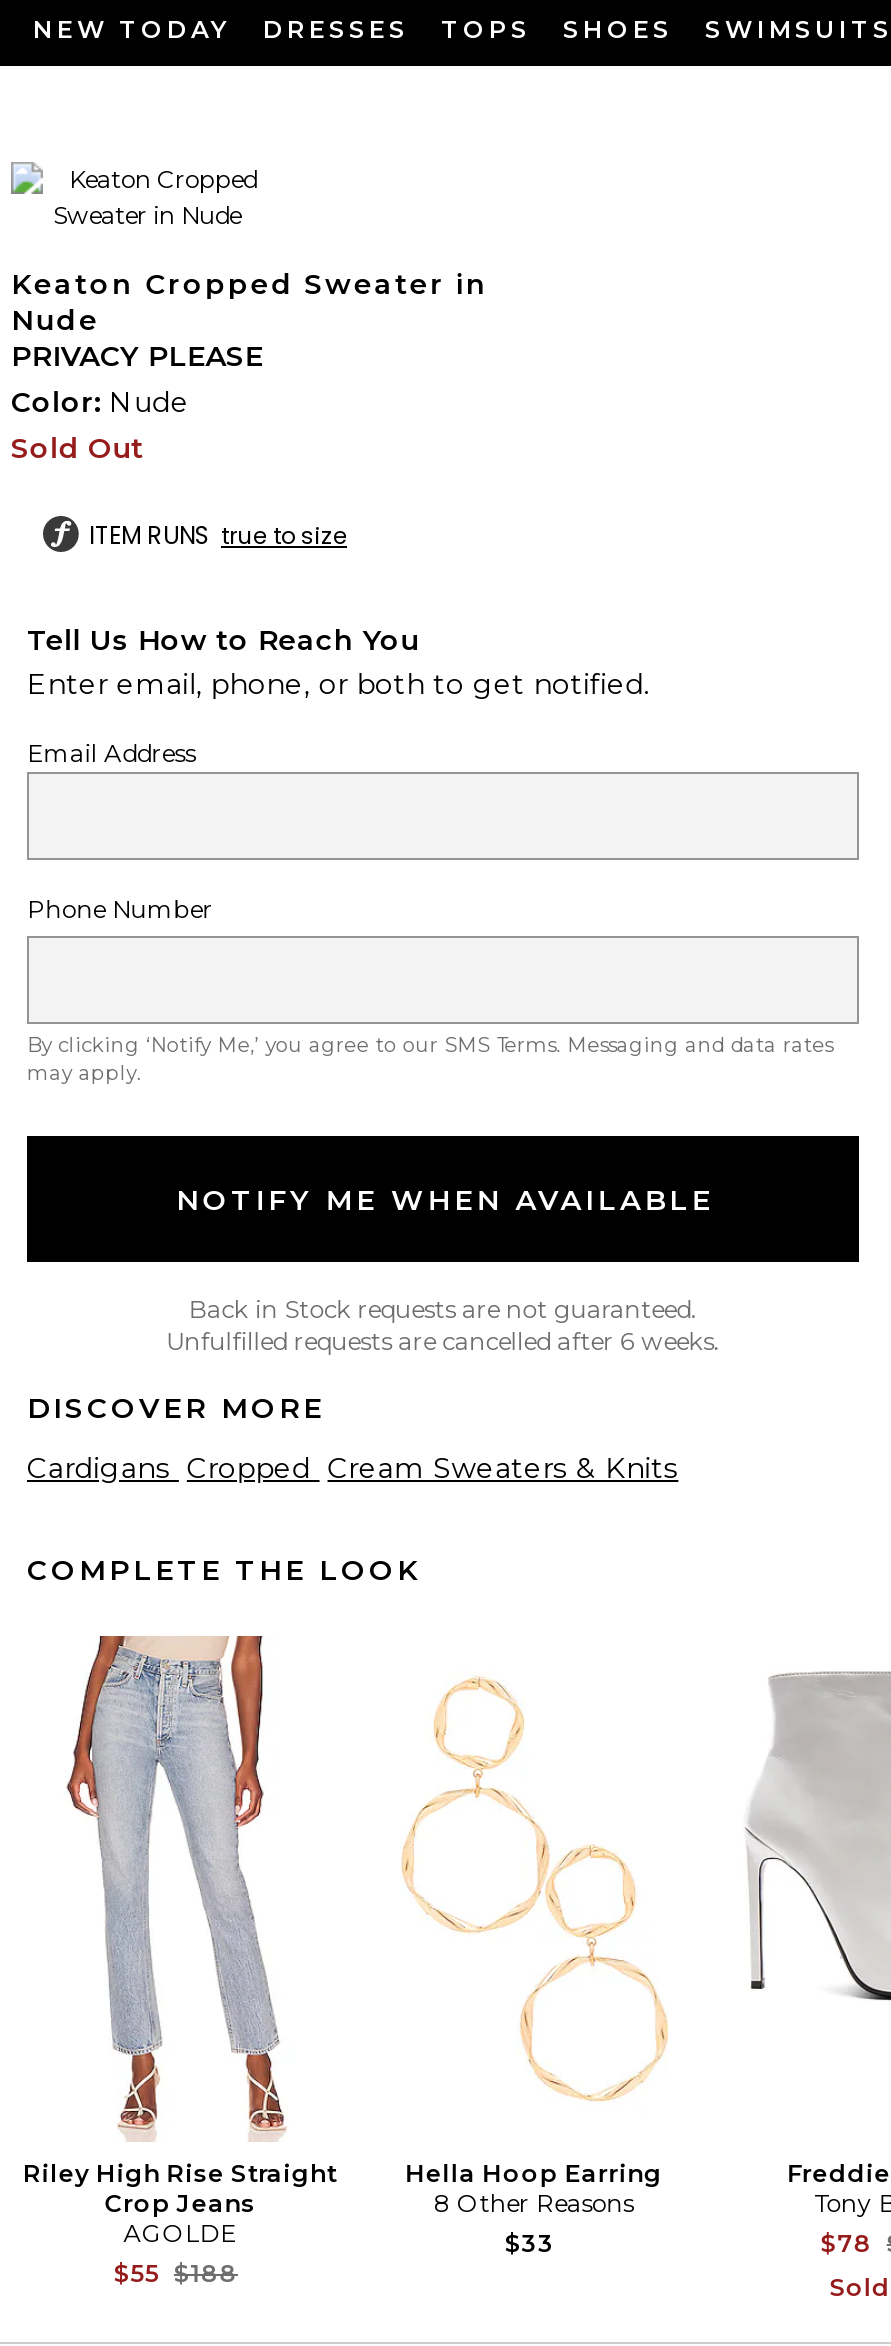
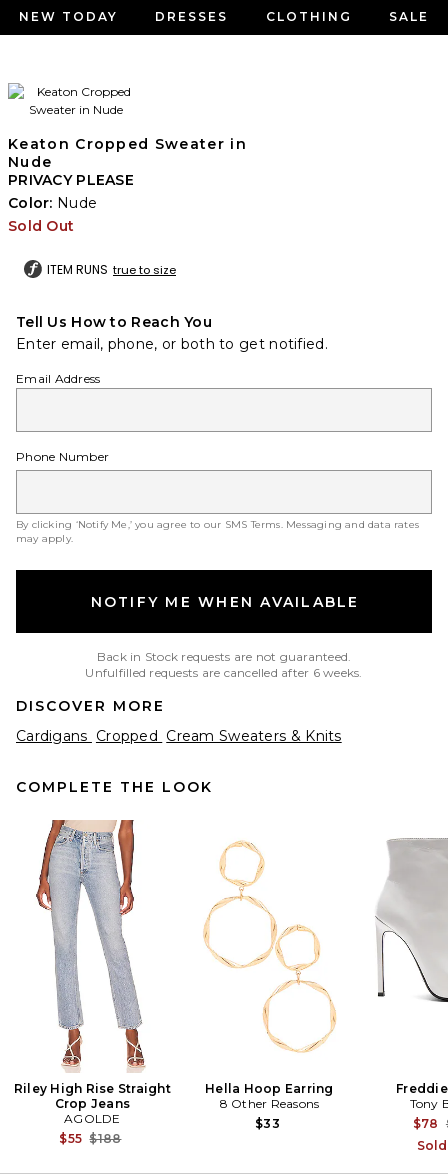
- TOPS
- SHOES
- SWIMSUITS
+ CLOTHING
+ SALE
